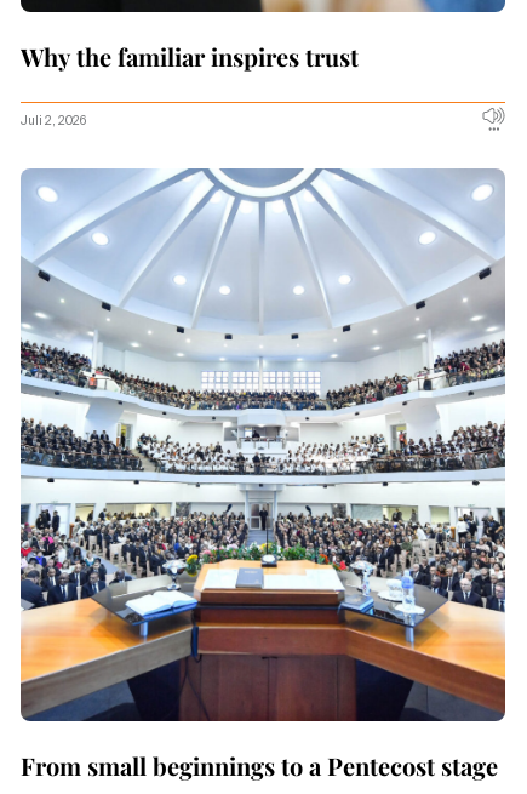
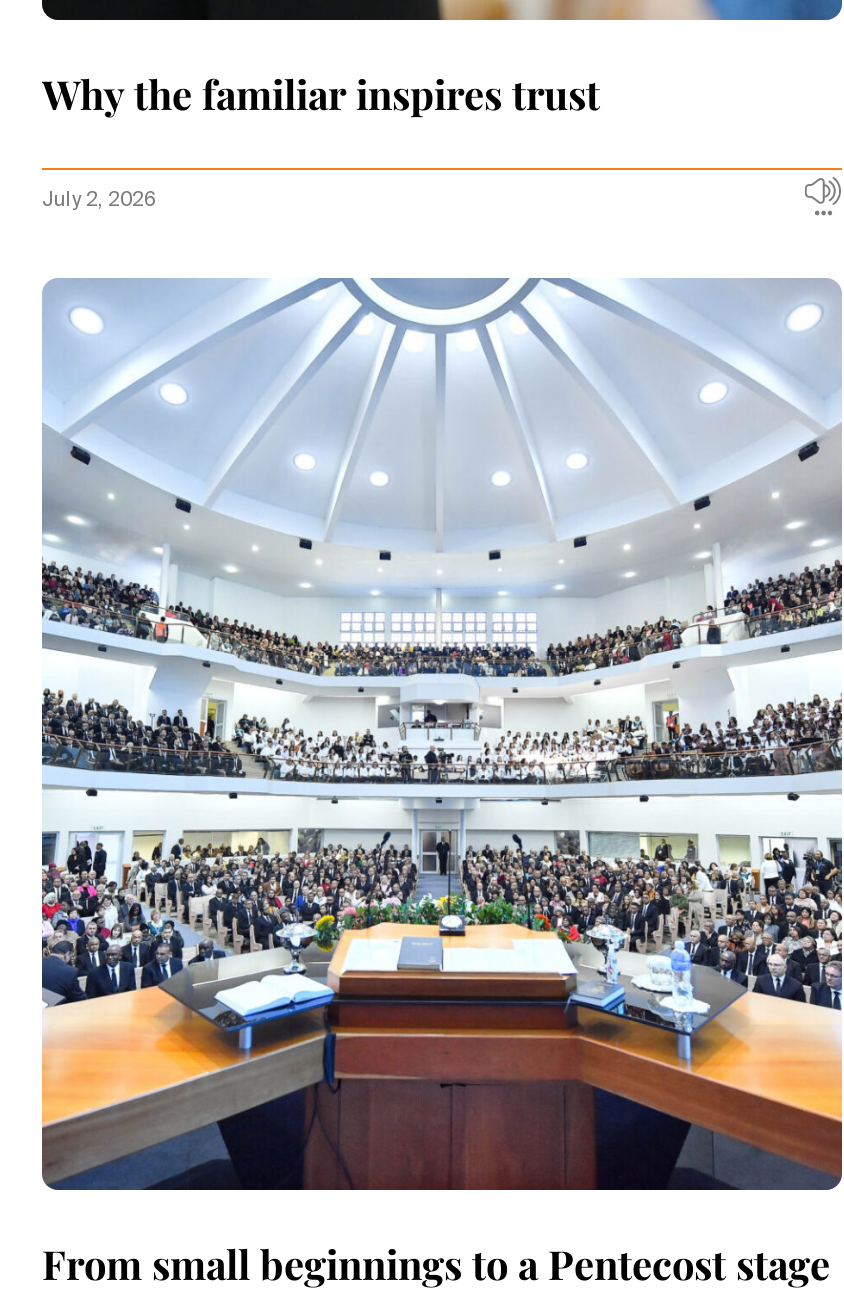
- Juli 2, 2026
+ July 2, 2026
